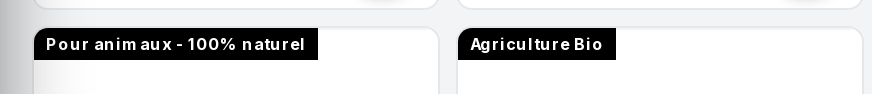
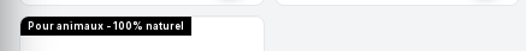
- Agriculture Bio
